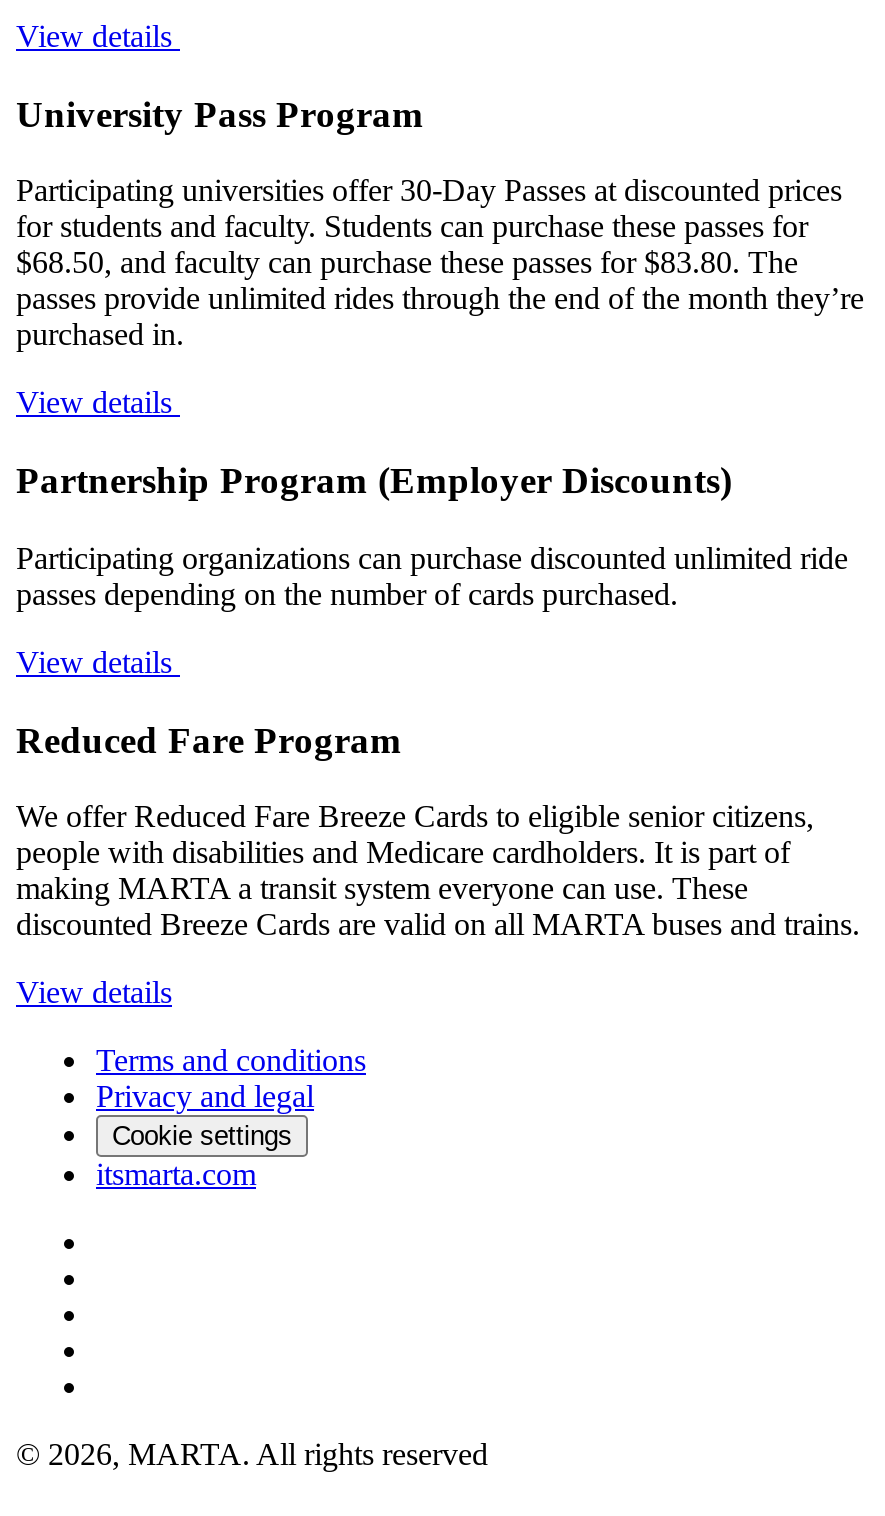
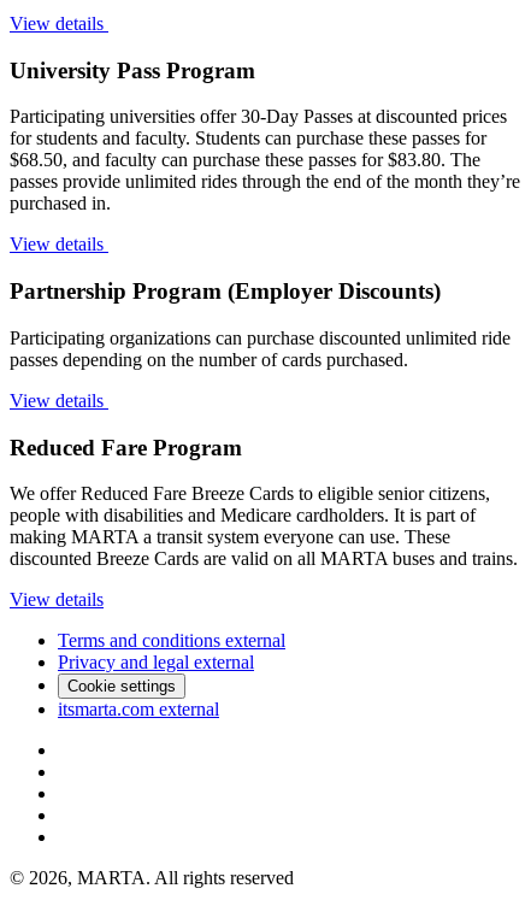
- Terms and conditions
- Privacy and legal
+ Terms and conditions external
+ Privacy and legal external

- itsmarta.com
+ itsmarta.com external
